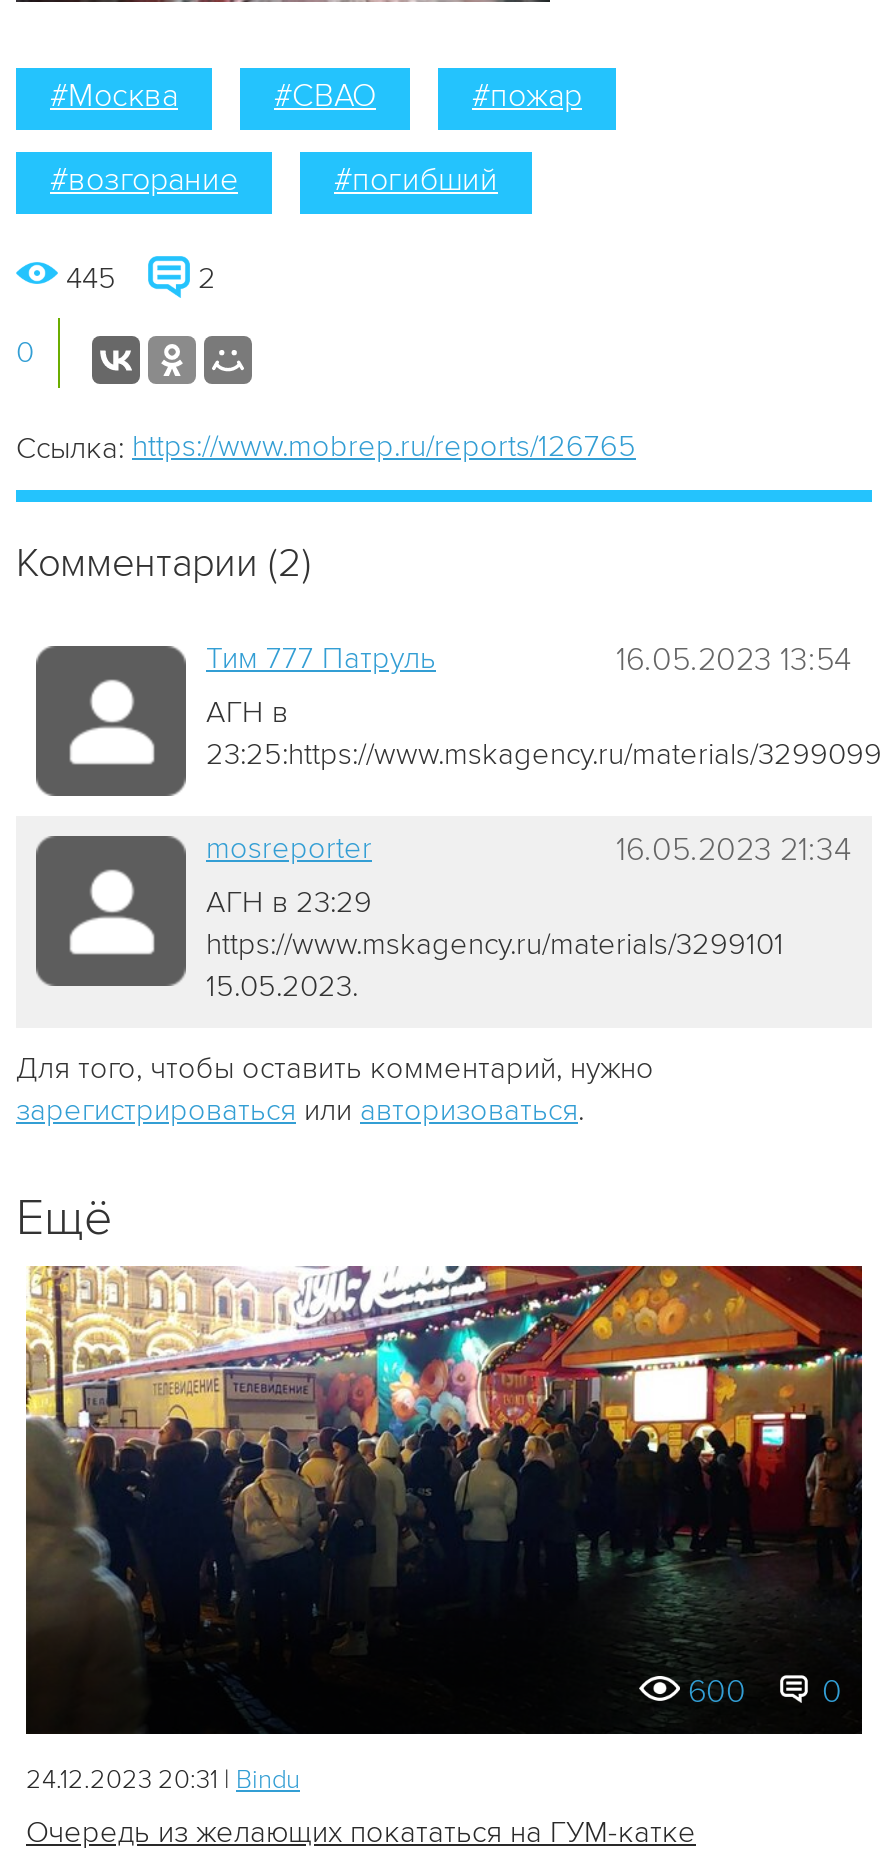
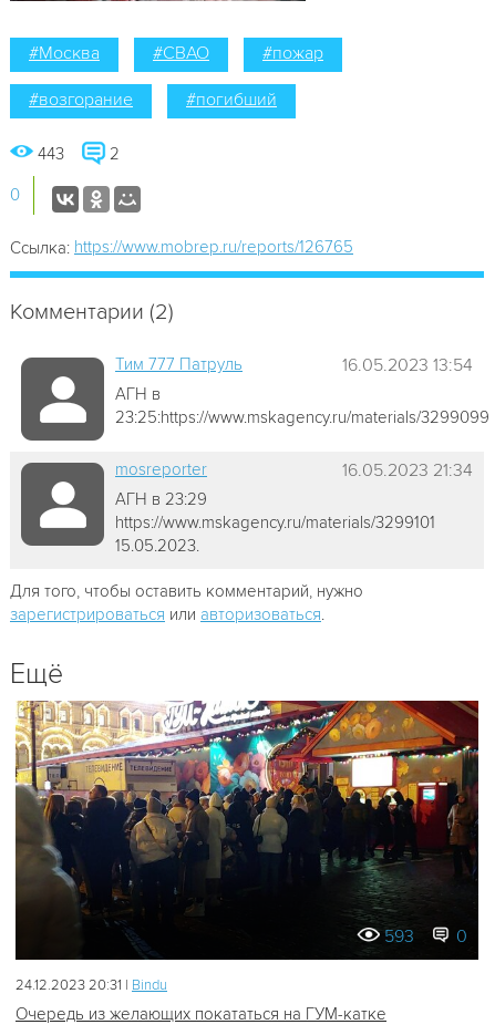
- 445
+ 443

- 600 0
+ 593 0
